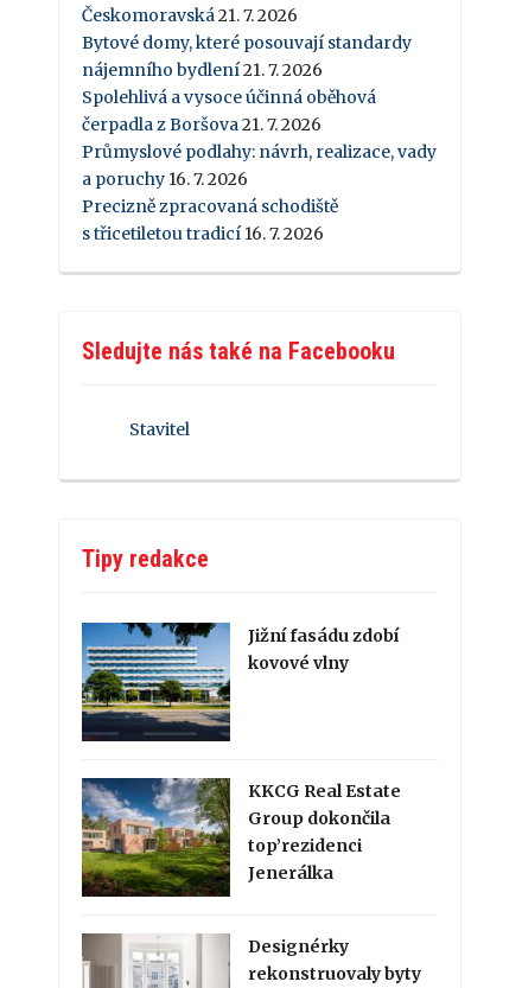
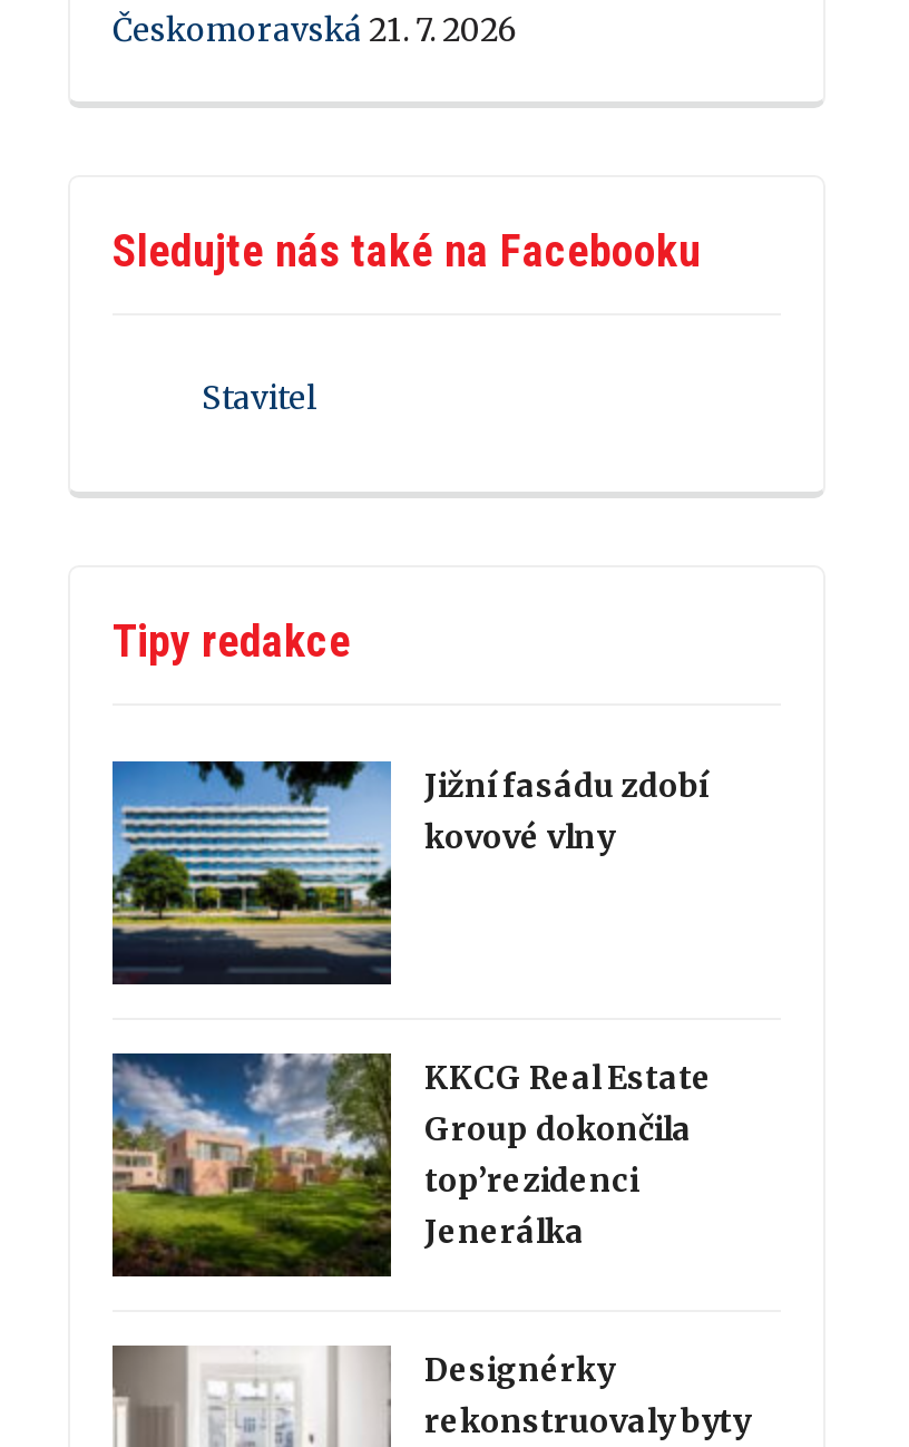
- Bytové domy, které posouvají standardy
- nájemního bydlení 21. 7. 2026
- Spolehlivá a vysoce účinná oběhová
- čerpadla z Boršova 21. 7. 2026
- Průmyslové podlahy: návrh, realizace, vady
- a poruchy 16. 7. 2026
- Precizně zpracovaná schodiště
- s třicetiletou tradicí 16. 7. 2026
